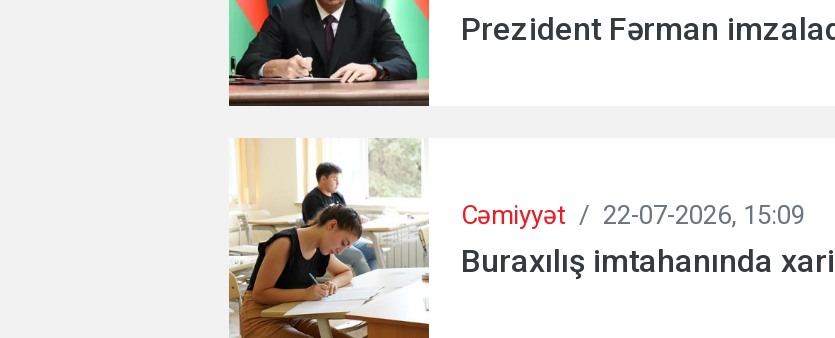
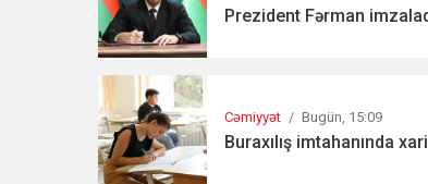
- Cəmiyyət / 22-07-2026, 15:09
+ Cəmiyyət / Bugün, 15:09
